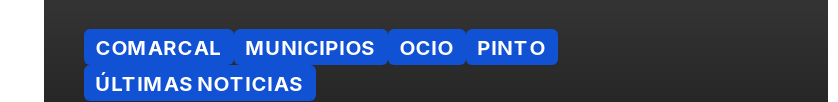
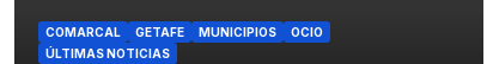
- PINTO

+ GETAFE
